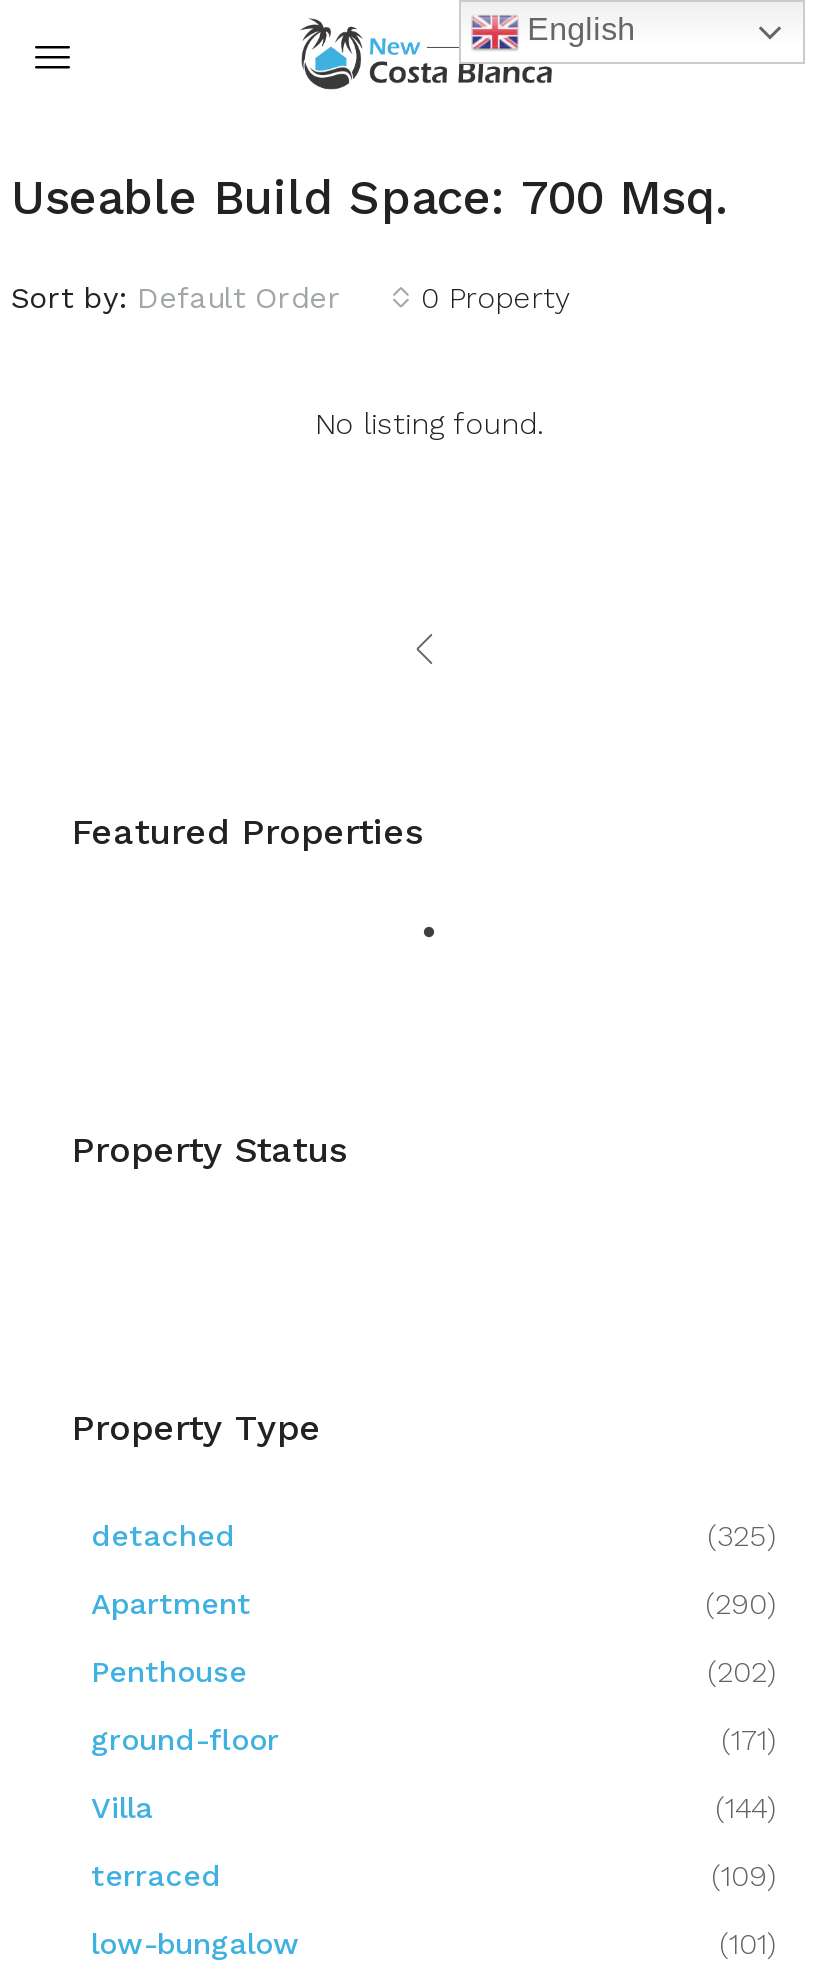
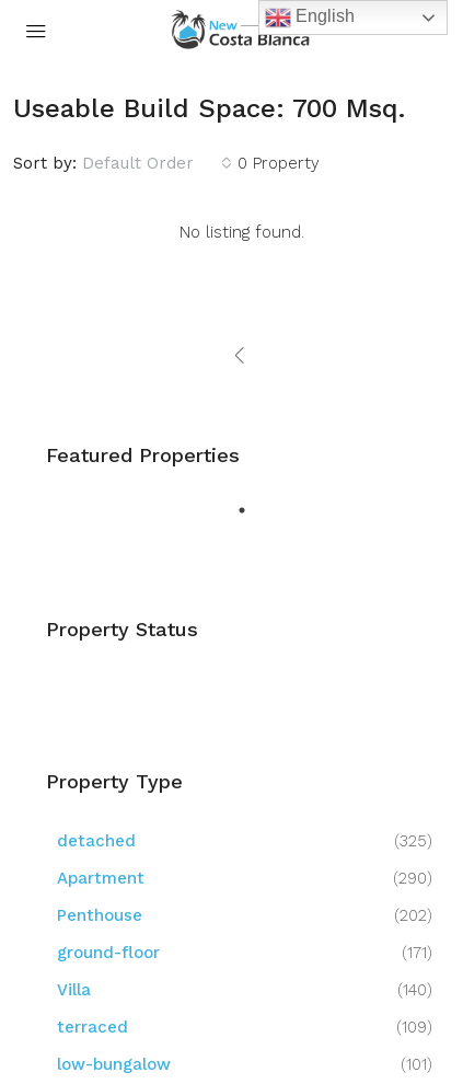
- (144)
+ (140)
